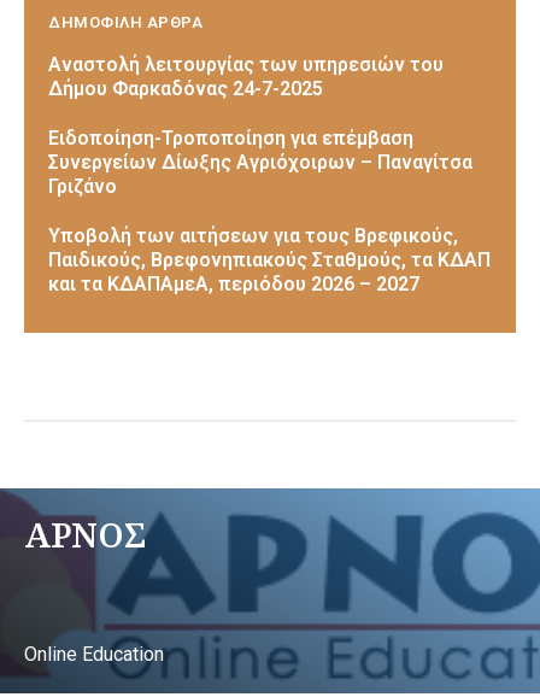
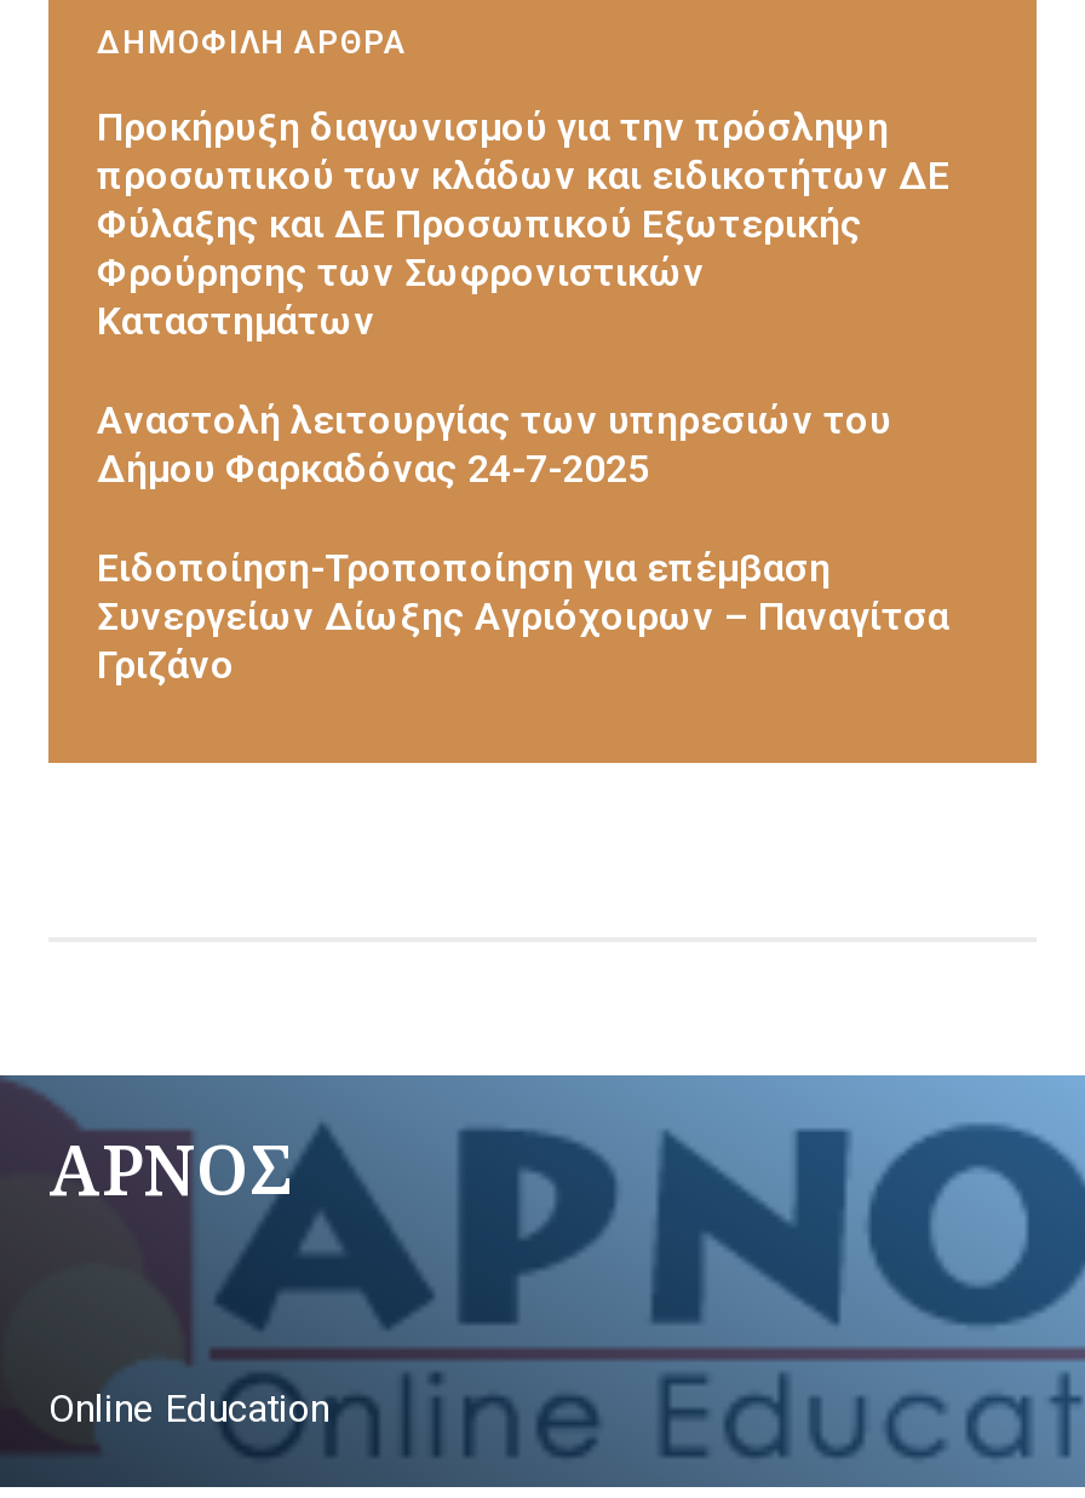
+ Προκήρυξη διαγωνισμού για την πρόσληψη
+ προσωπικού των κλάδων και ειδικοτήτων ΔΕ
+ Φύλαξης και ΔΕ Προσωπικού Εξωτερικής
+ Φρούρησης των Σωφρονιστικών
+ Καταστημάτων

moved down: Αναστολή λειτουργίας των υπηρεσιών του | Δήμου Φαρκαδόνας 24-7-2025 | Ειδοποίηση-Τροποποίηση για επέμβαση | Συνεργείων Δίωξης Αγριόχοιρων – Παναγίτσα | Γριζάνο

- Υποβολή των αιτήσεων για τους Βρεφικούς,
- Παιδικούς, Βρεφονηπιακούς Σταθμούς, τα ΚΔΑΠ
- και τα ΚΔΑΠΑμεΑ, περιόδου 2026 – 2027
